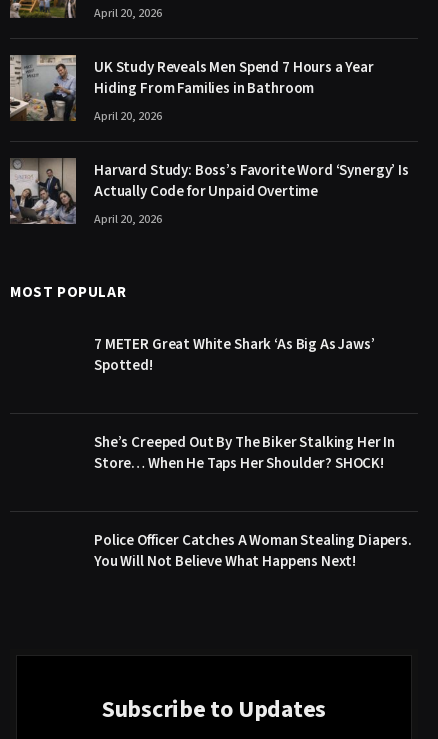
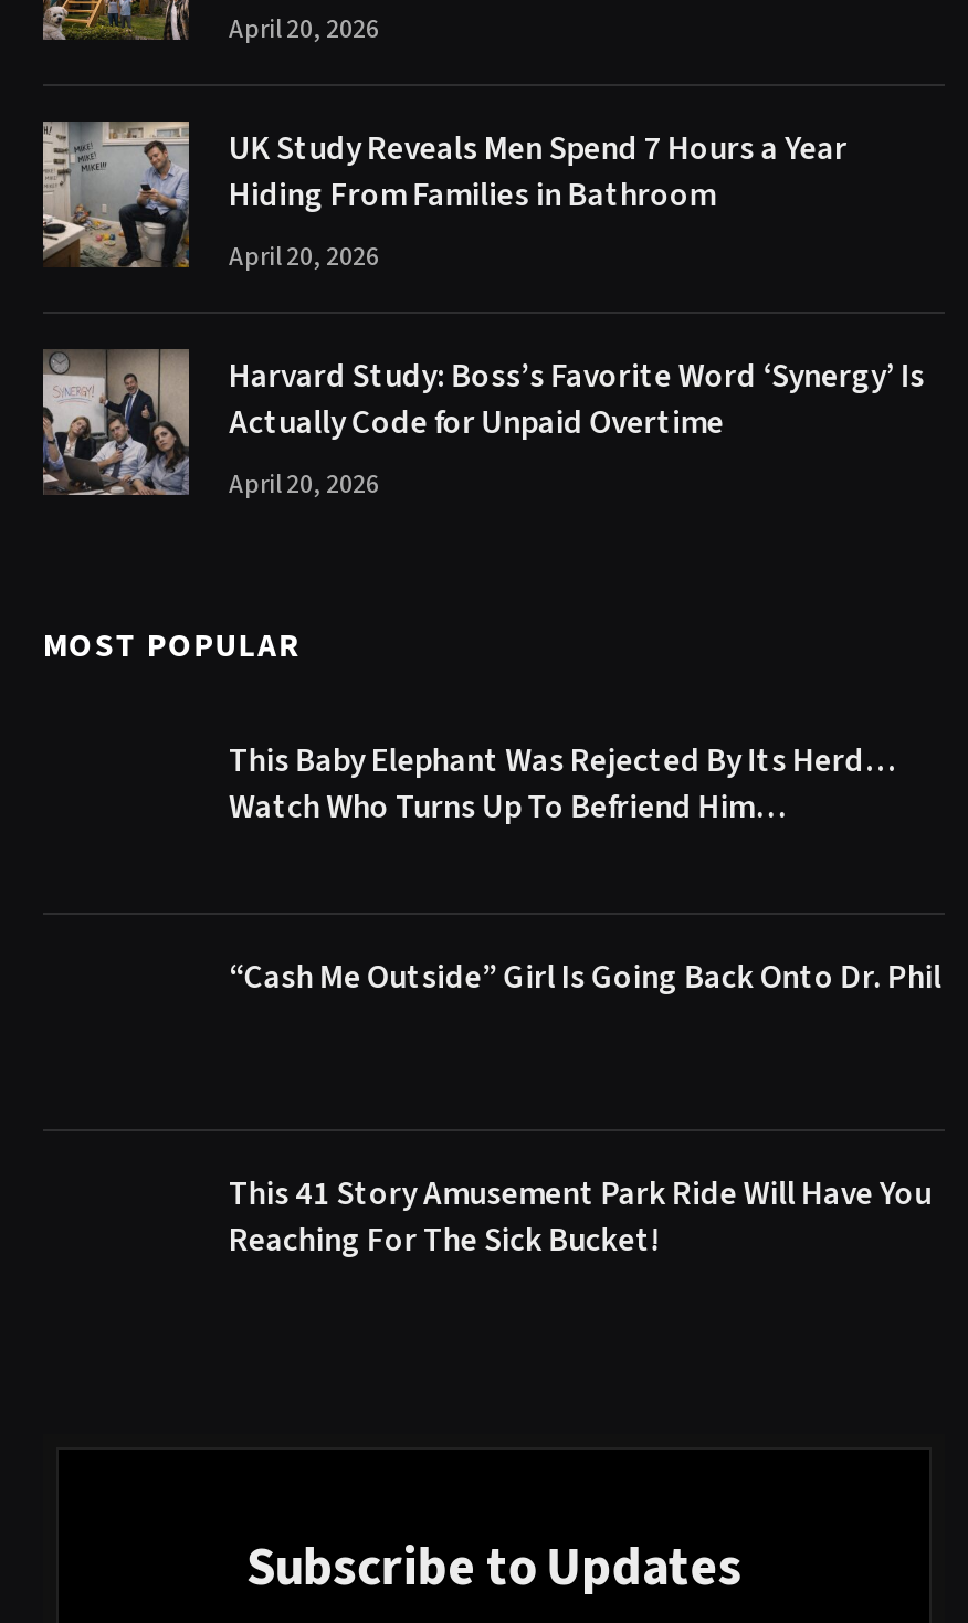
- 7 METER Great White Shark ‘As Big As Jaws’
- Spotted!
+ This Baby Elephant Was Rejected By Its Herd…
+ Watch Who Turns Up To Befriend Him…

- She’s Creeped Out By The Biker Stalking Her In
- Store… When He Taps Her Shoulder? SHOCK!
+ “Cash Me Outside” Girl Is Going Back Onto Dr. Phil

- Police Officer Catches A Woman Stealing Diapers.
- You Will Not Believe What Happens Next!
+ This 41 Story Amusement Park Ride Will Have You
+ Reaching For The Sick Bucket!
